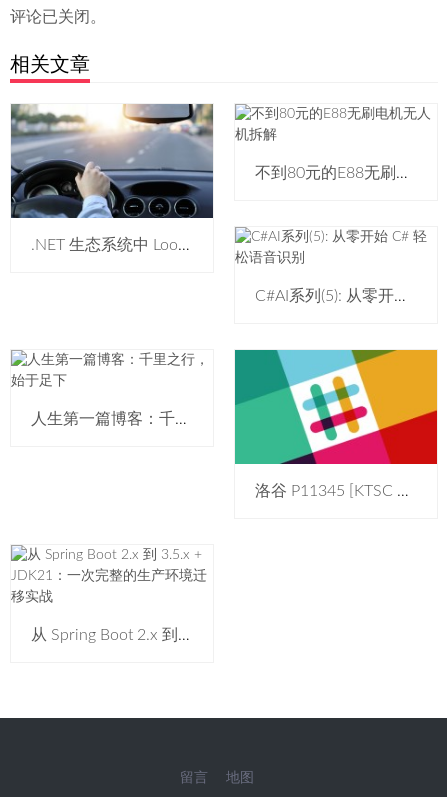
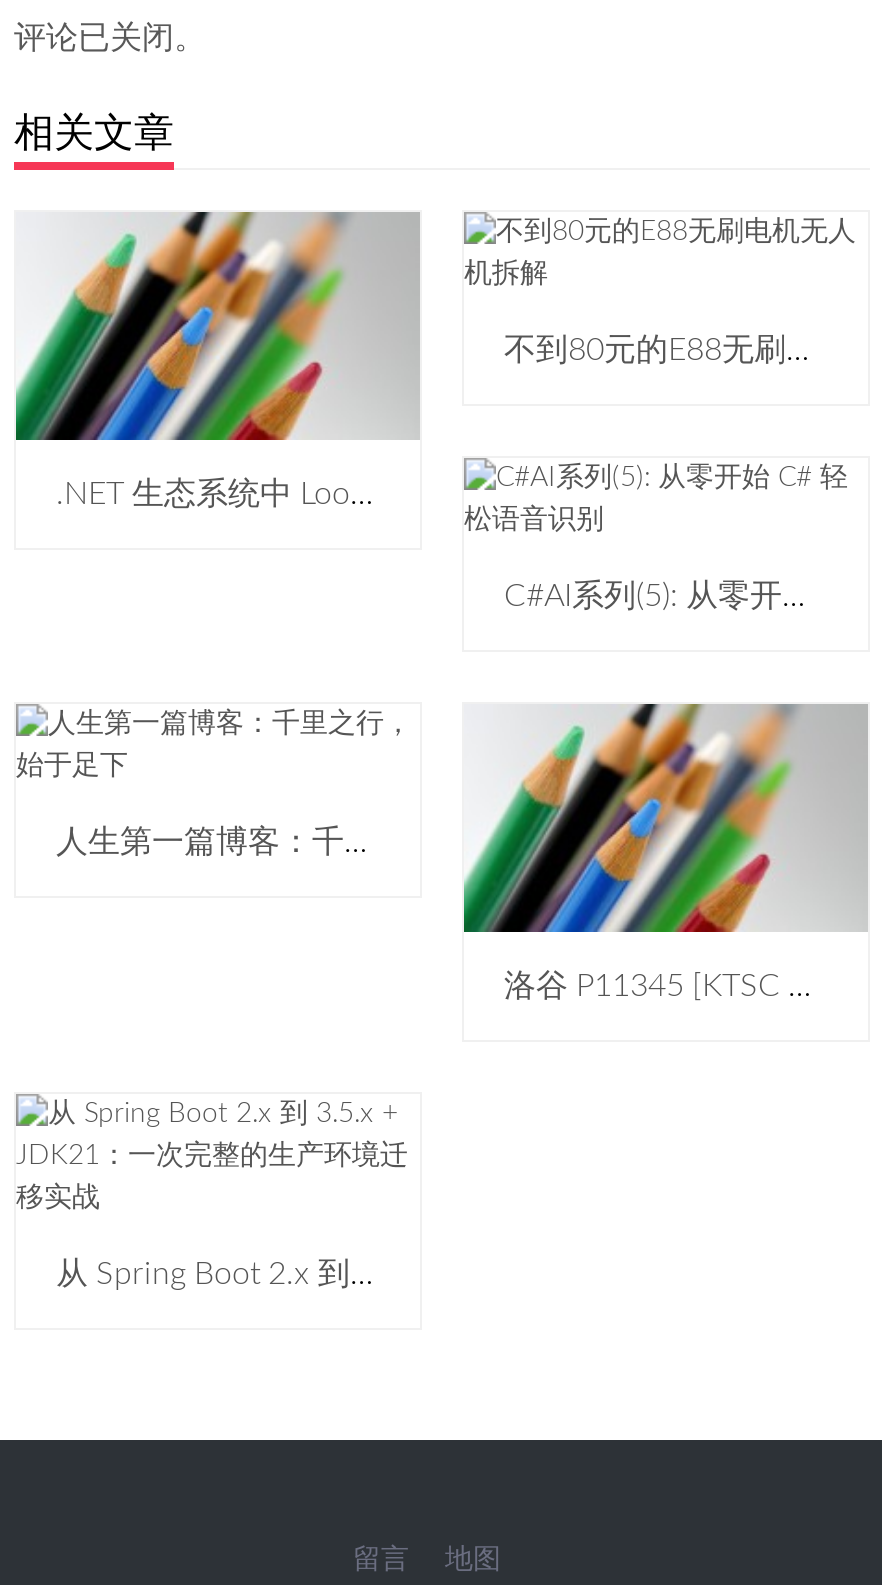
- [image]
+ [image]

- [image]
+ [image]
